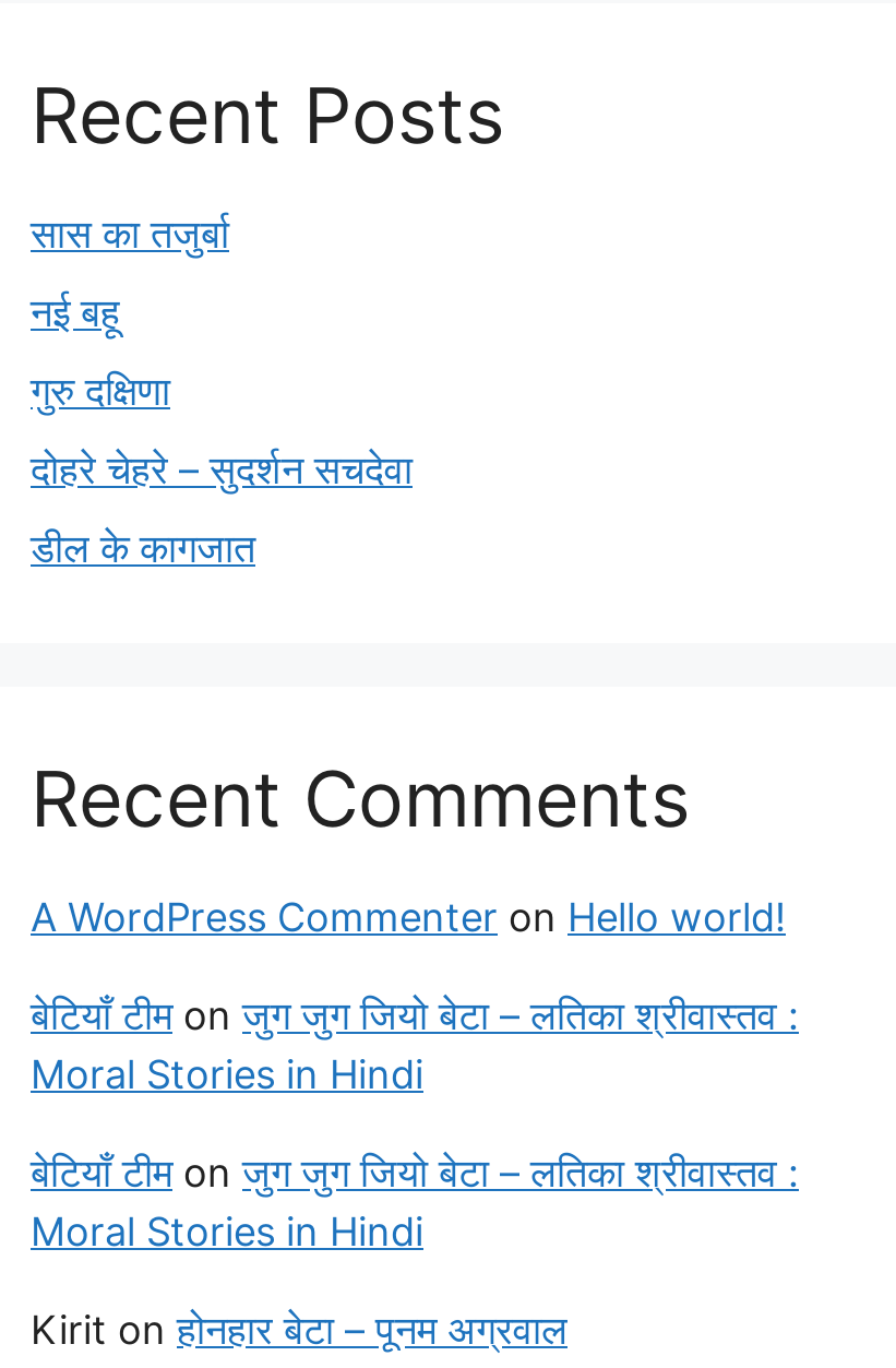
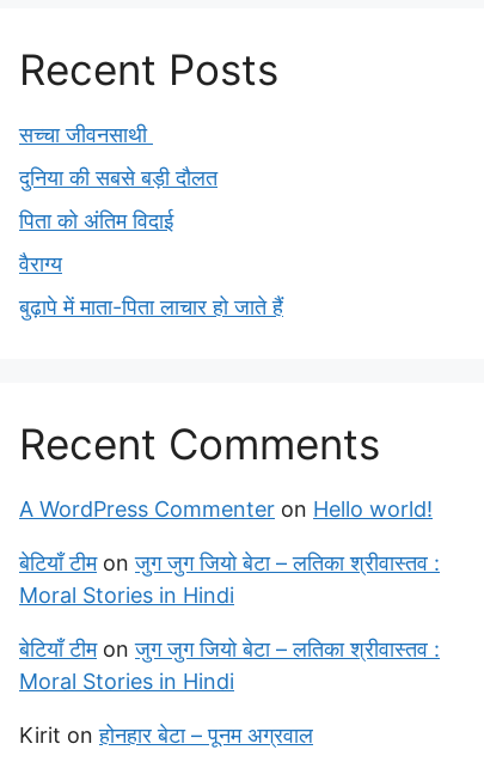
- सास का तजुर्बा
+ सच्चा जीवनसाथी

- नई बहू
+ दुनिया की सबसे बड़ी दौलत

- गुरु दक्षिणा
+ पिता को अंतिम विदाई

- दोहरे चेहरे – सुदर्शन सचदेवा
+ वैराग्य

- डील के कागजात
+ बुढ़ापे में माता-पिता लाचार हो जाते हैं
